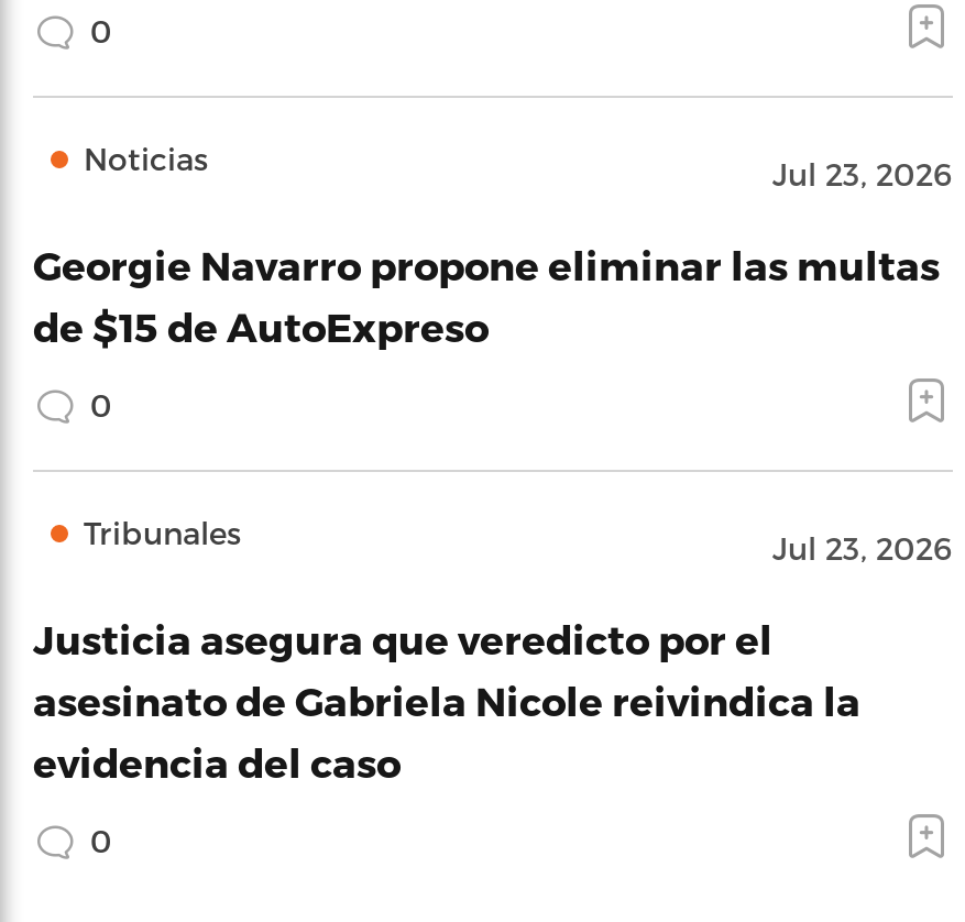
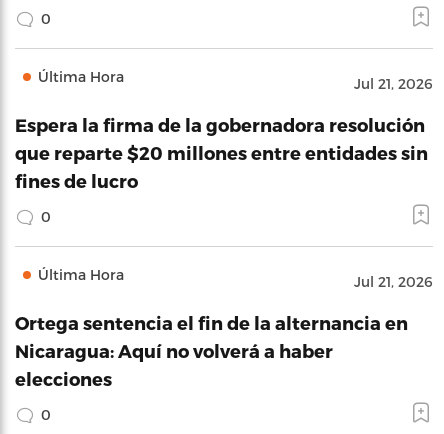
- Noticias
- Jul 23, 2026
+ Última Hora
+ Jul 21, 2026

- Georgie Navarro propone eliminar las multas
- de $15 de AutoExpreso
+ Espera la firma de la gobernadora resolución
+ que reparte $20 millones entre entidades sin
+ fines de lucro

- Tribunales
- Jul 23, 2026
+ Última Hora
+ Jul 21, 2026

- Justicia asegura que veredicto por el
- asesinato de Gabriela Nicole reivindica la
- evidencia del caso
+ Ortega sentencia el fin de la alternancia en
+ Nicaragua: Aquí no volverá a haber
+ elecciones
